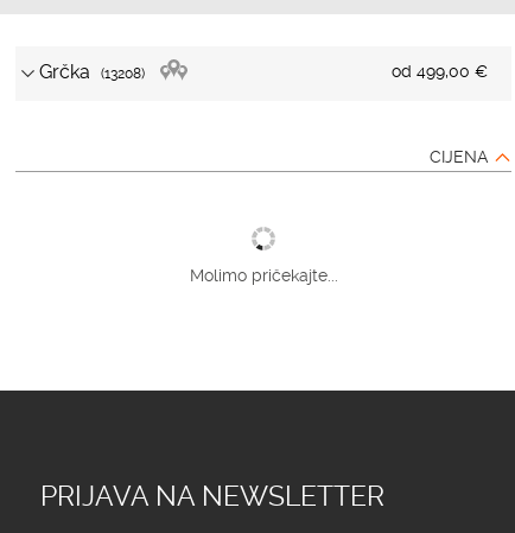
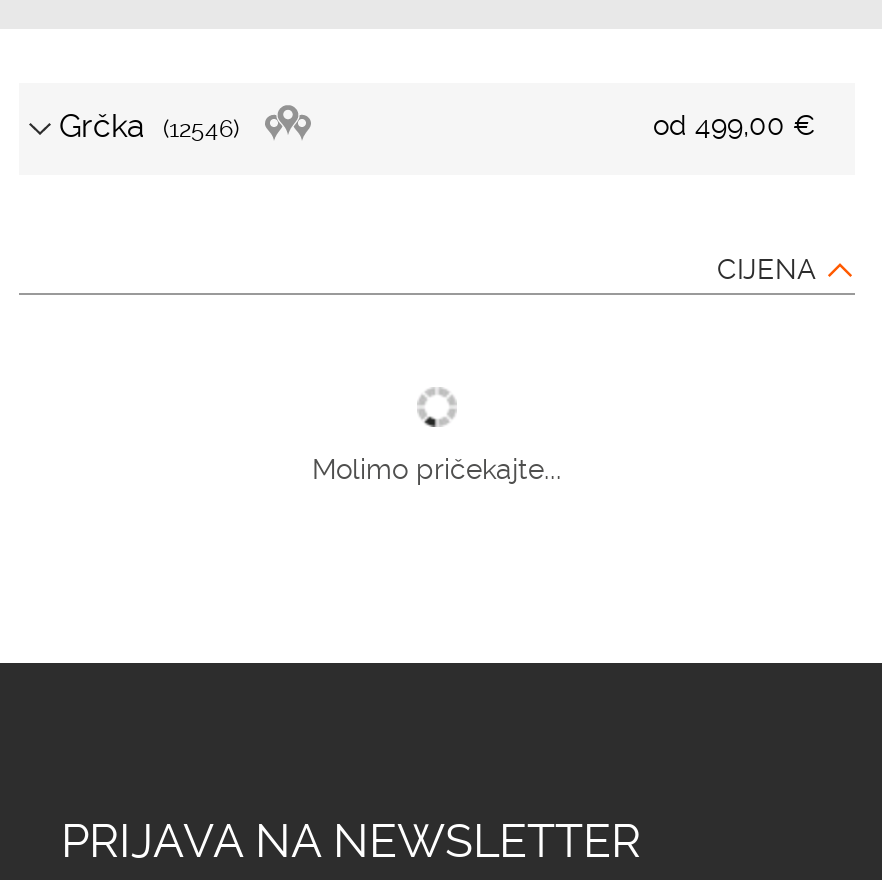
- Grčka (13208)
+ Grčka (12546)
